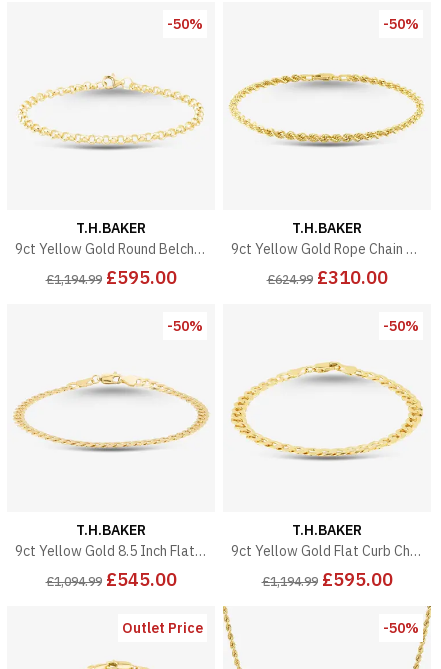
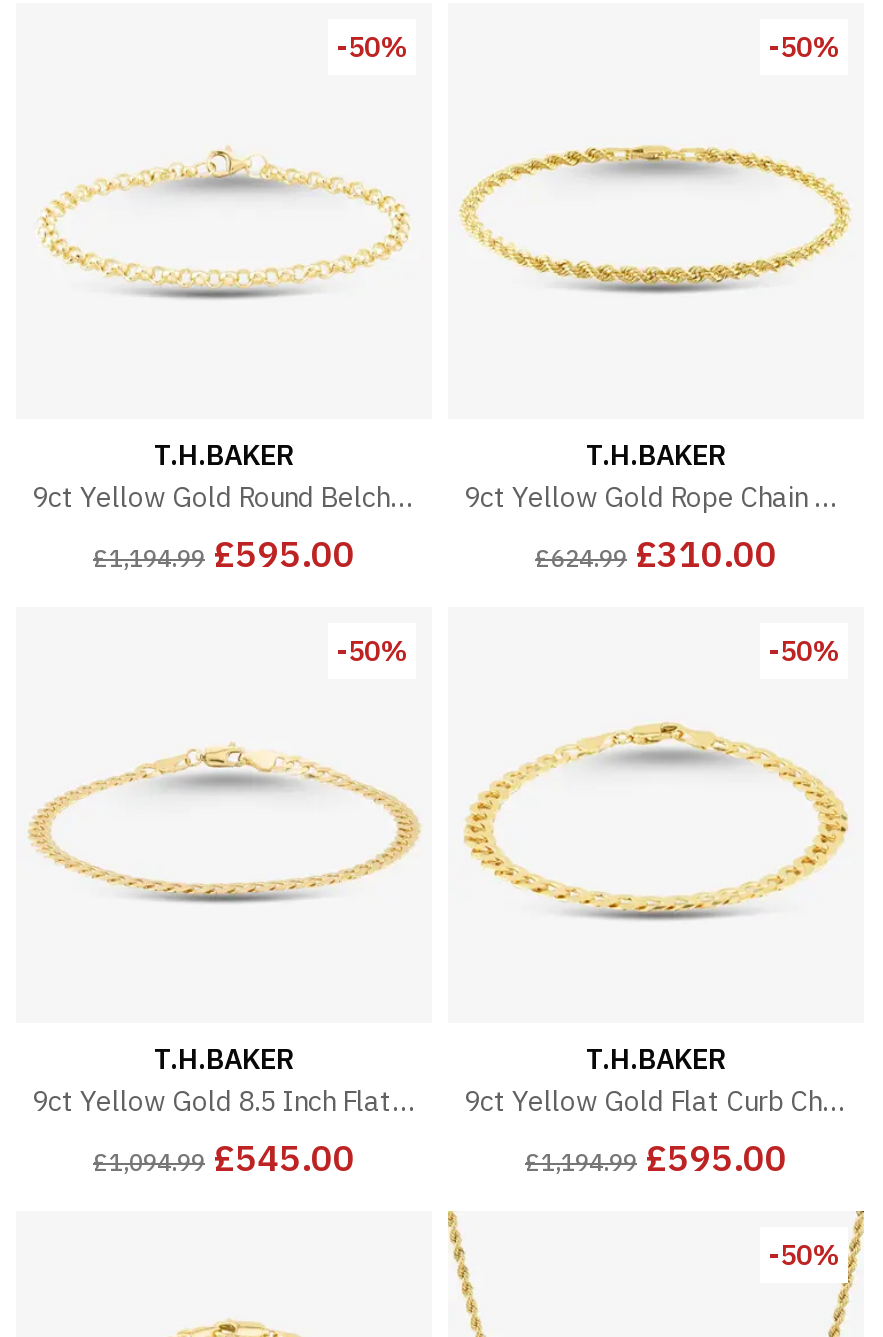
- Outlet Price
